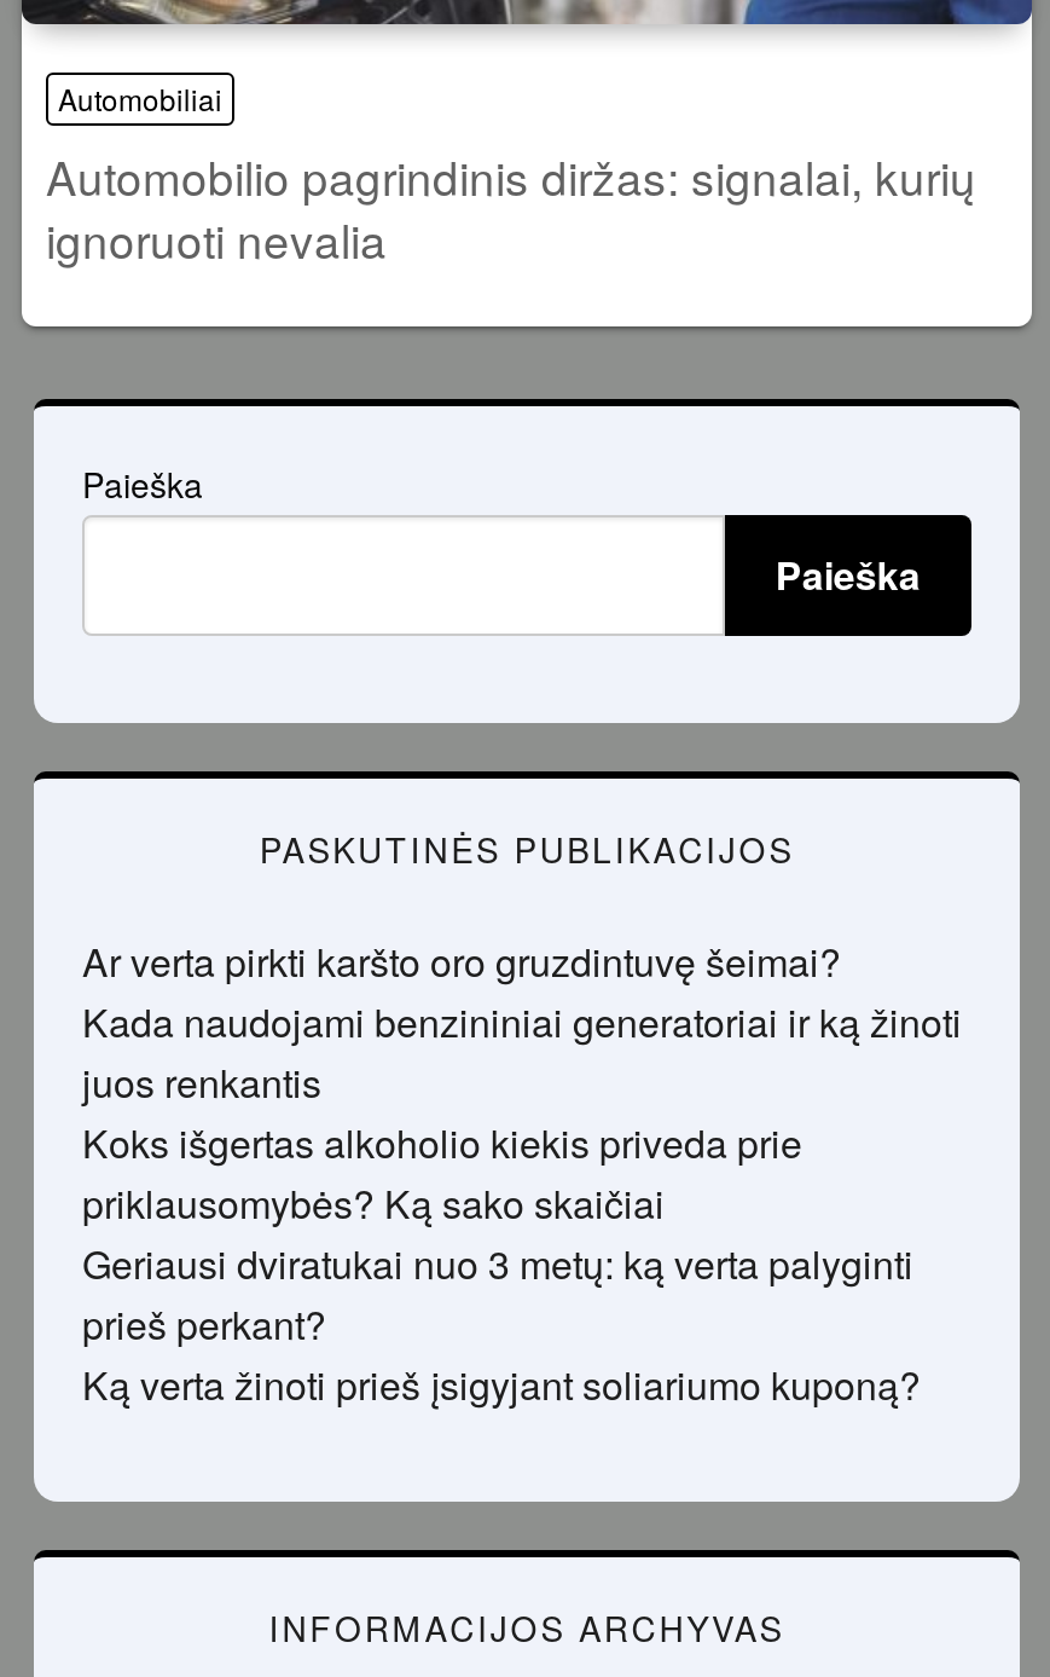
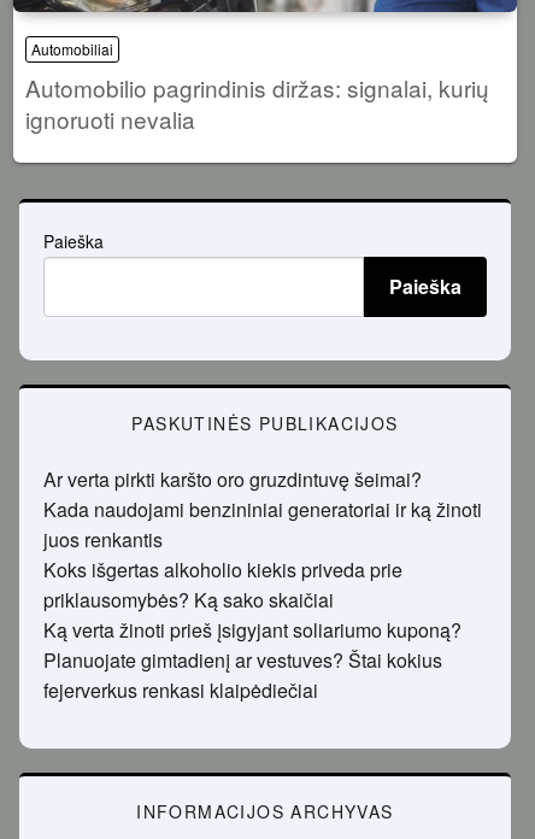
- Geriausi dviratukai nuo 3 metų: ką verta palyginti
- prieš perkant?

moved up: Ką verta žinoti prieš įsigyjant soliariumo kuponą?

+ Planuojate gimtadienį ar vestuves? Štai kokius
+ fejerverkus renkasi klaipėdiečiai
